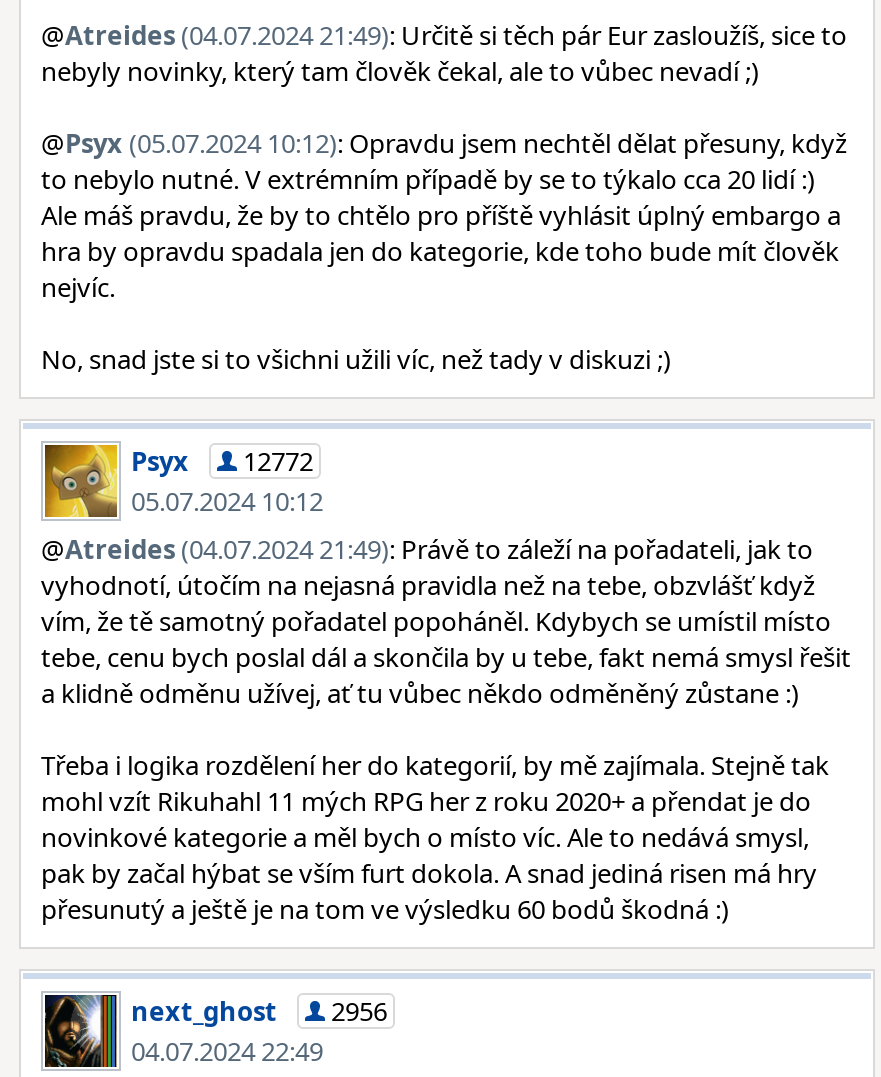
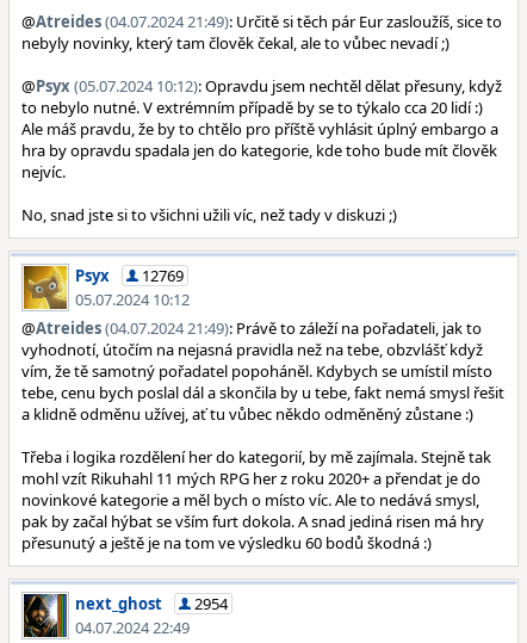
- Psyx 12772
+ Psyx 12769

- next_ghost 2956
+ next_ghost 2954
